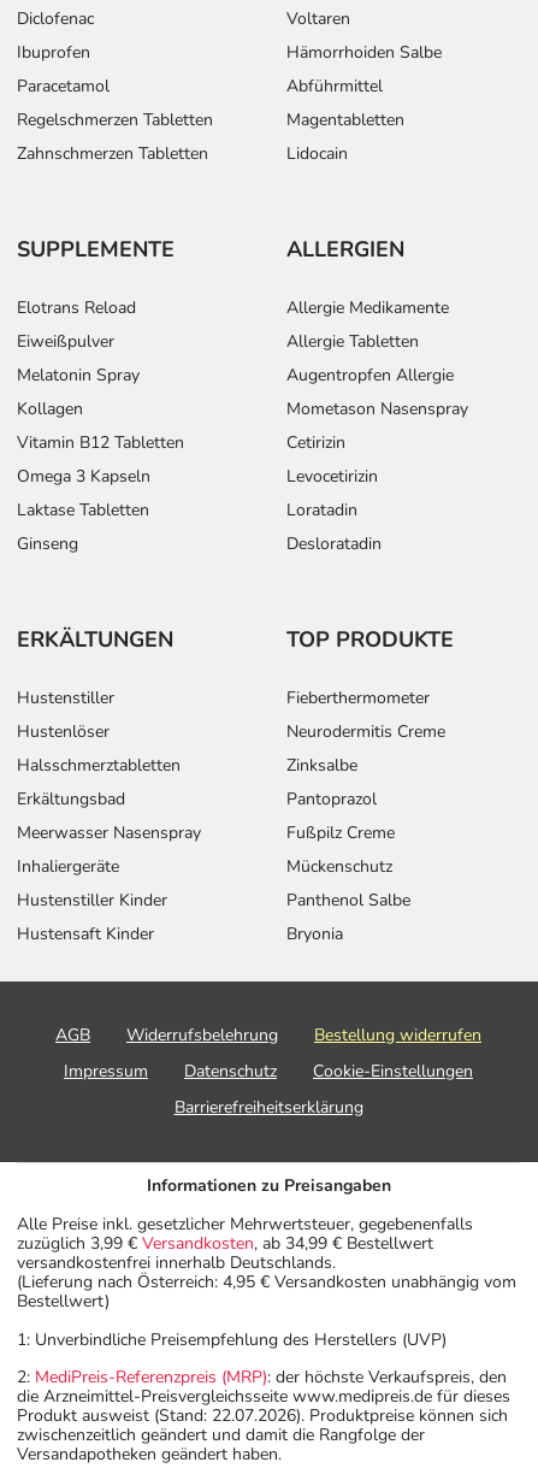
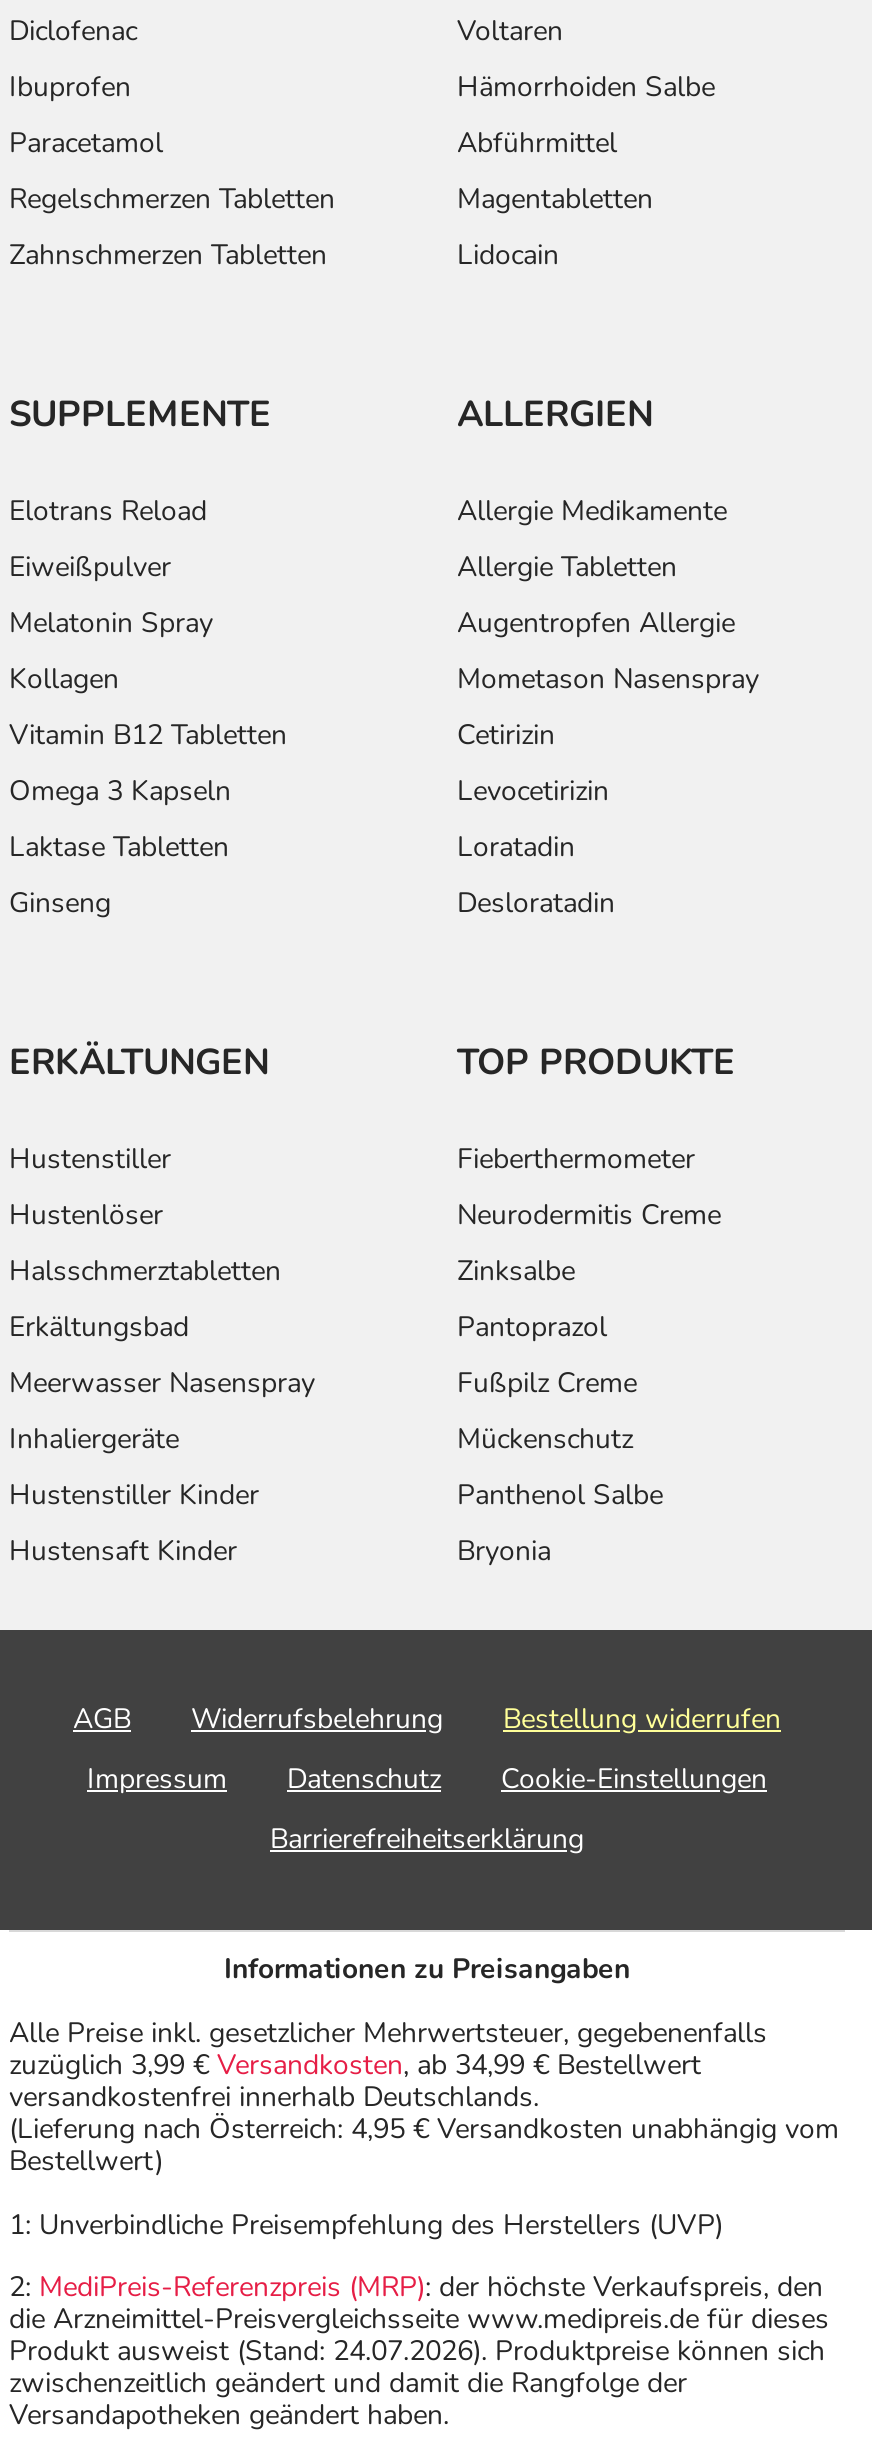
- Produkt ausweist (Stand: 22.07.2026). Produktpreise können sich
+ Produkt ausweist (Stand: 24.07.2026). Produktpreise können sich
